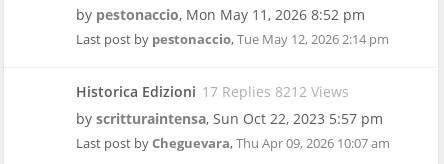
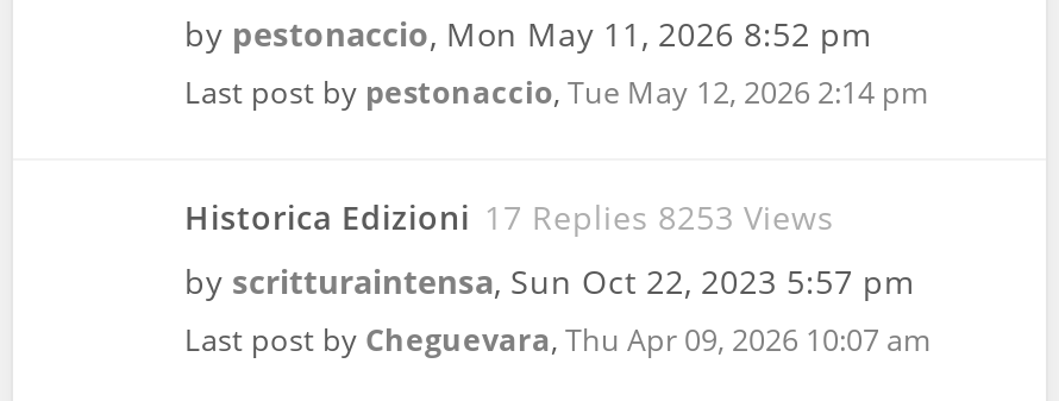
- Historica Edizioni 17 Replies 8212 Views
+ Historica Edizioni 17 Replies 8253 Views
